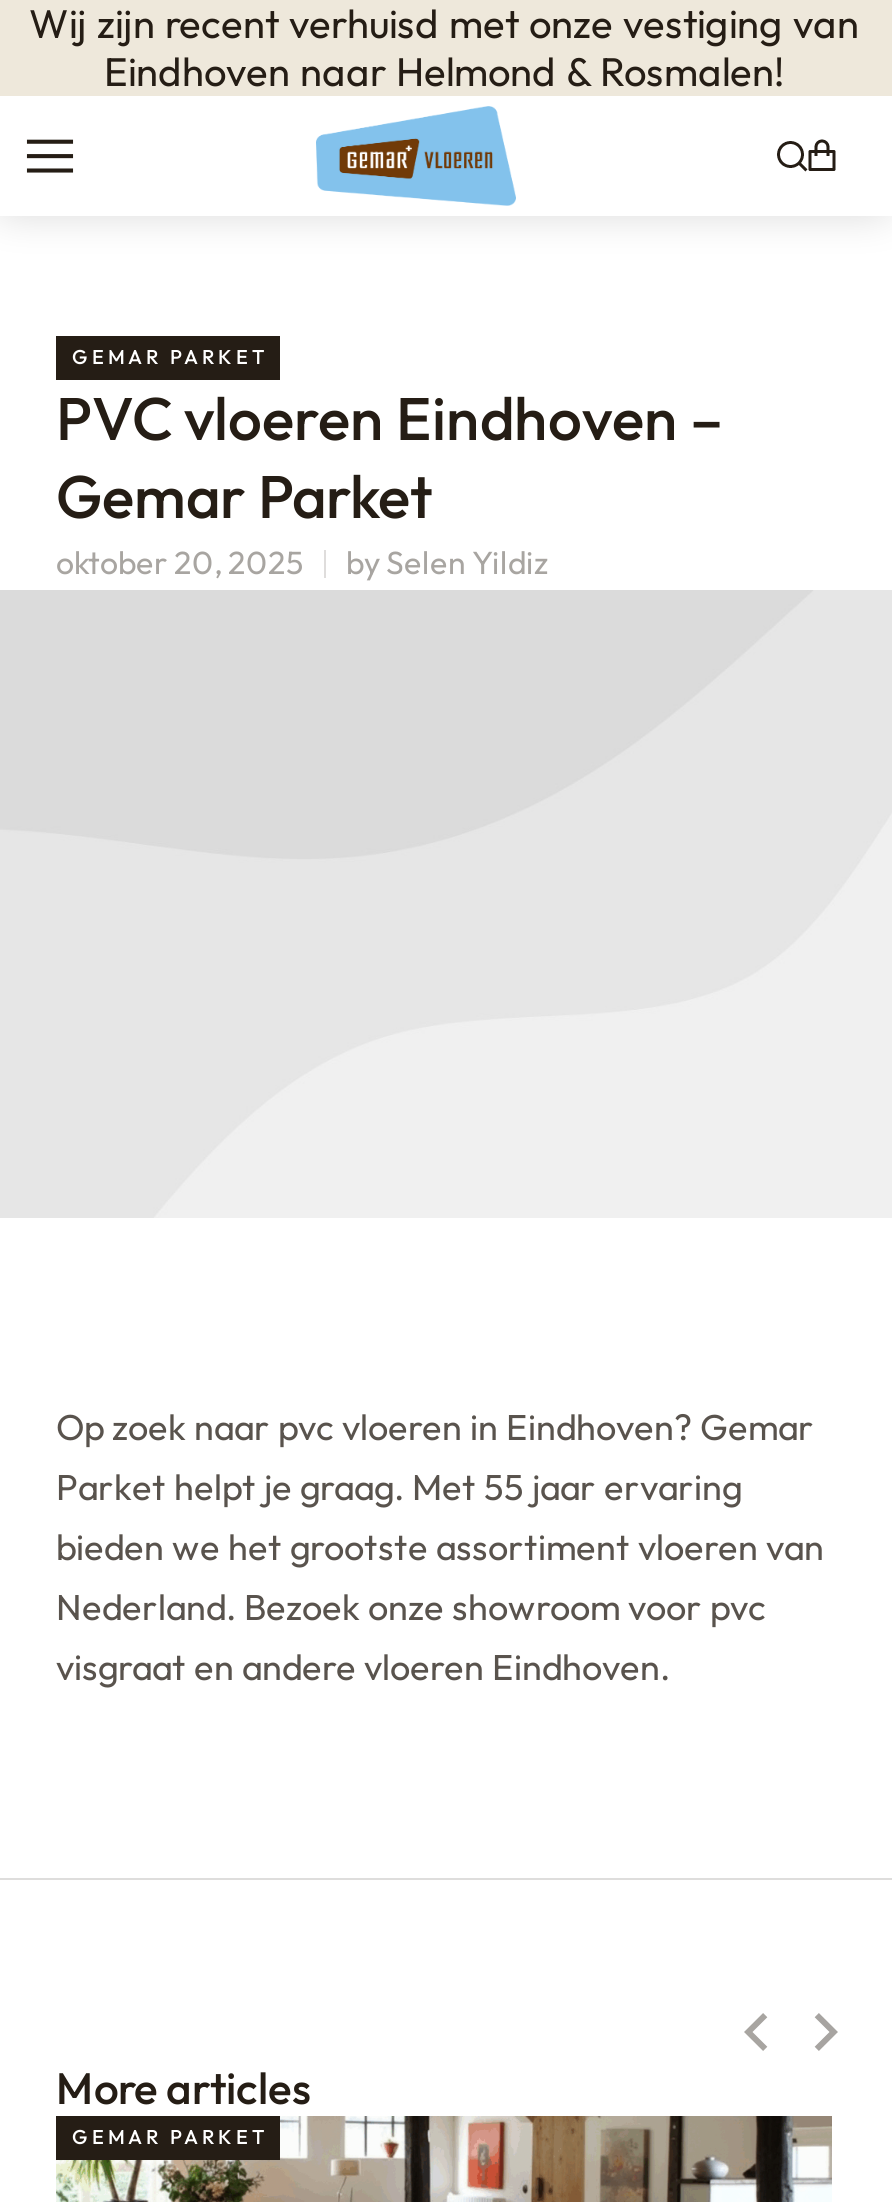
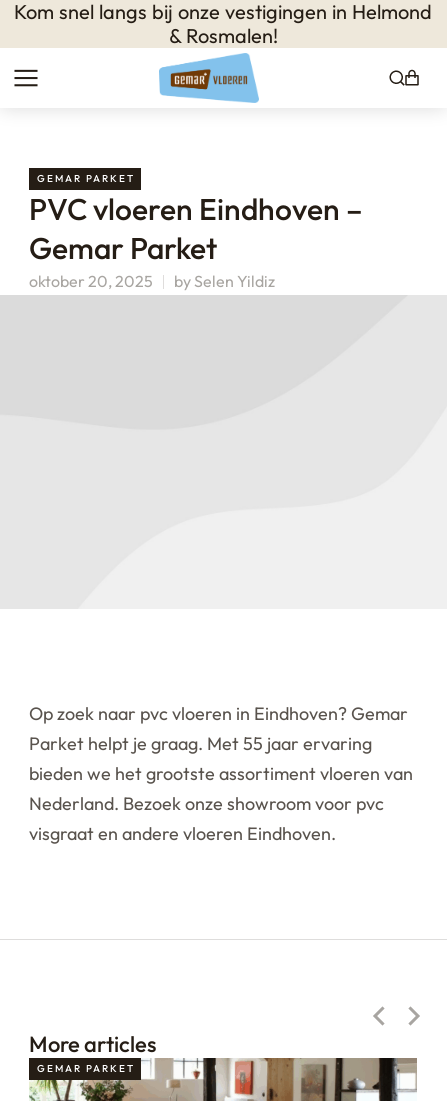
- Wij zijn recent verhuisd met onze vestiging van
- Eindhoven naar Helmond & Rosmalen!
+ Kom snel langs bij onze vestigingen in Helmond
+ & Rosmalen!
